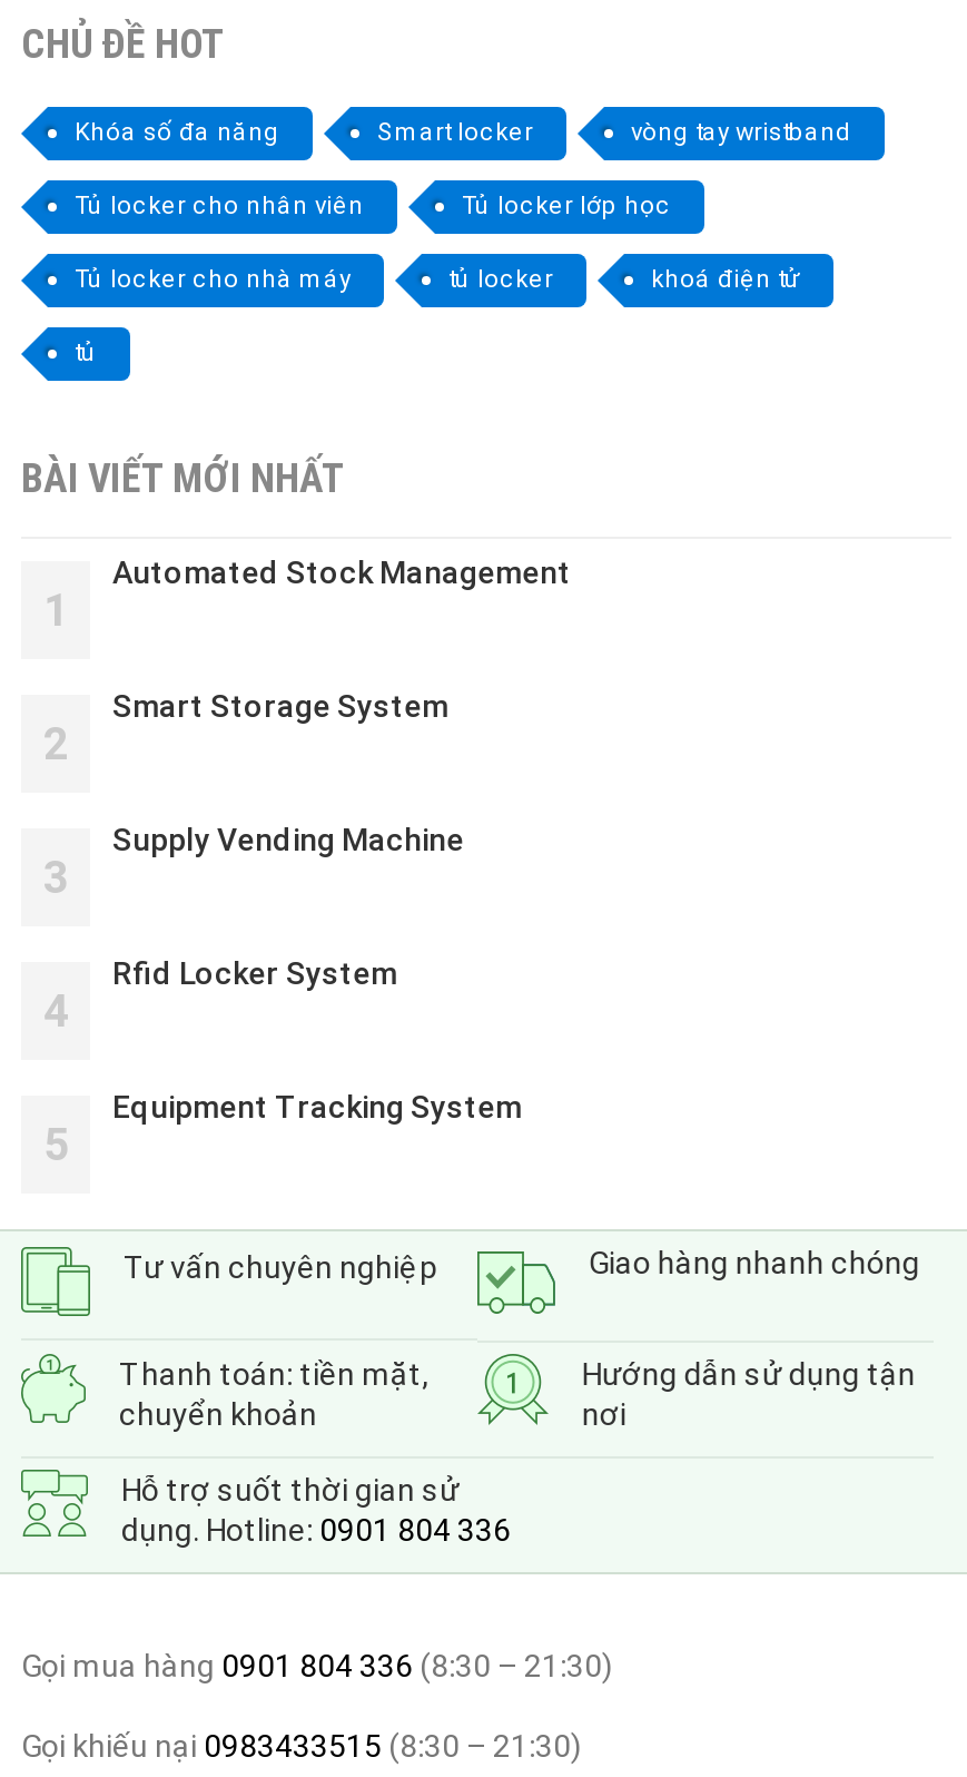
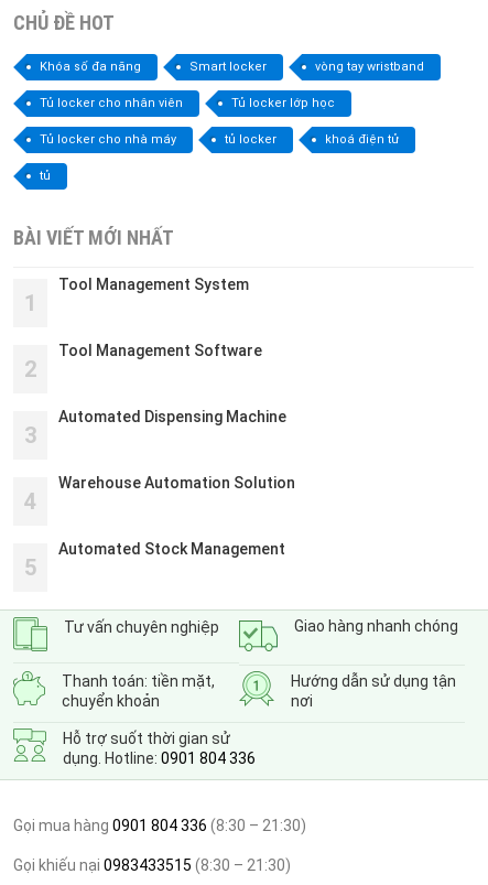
+ Tool Management System

moved down: Automated Stock Management

- Smart Storage System
+ Tool Management Software

- Supply Vending Machine
+ Automated Dispensing Machine

- Rfid Locker System
+ Warehouse Automation Solution

- Equipment Tracking System
